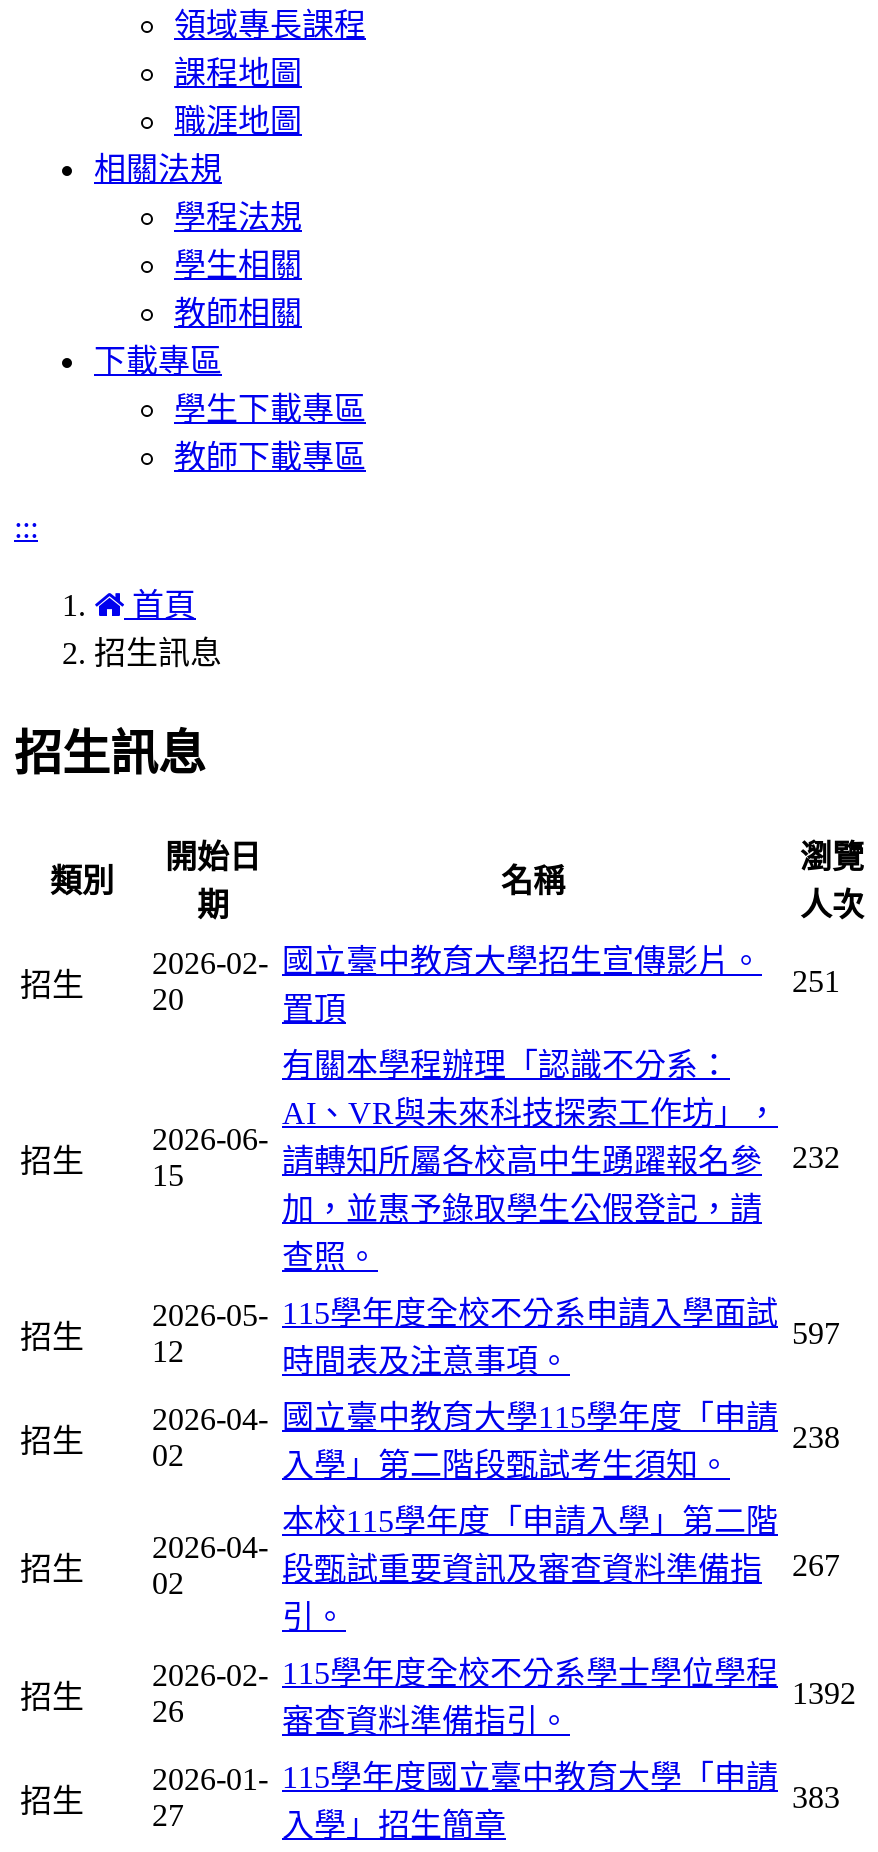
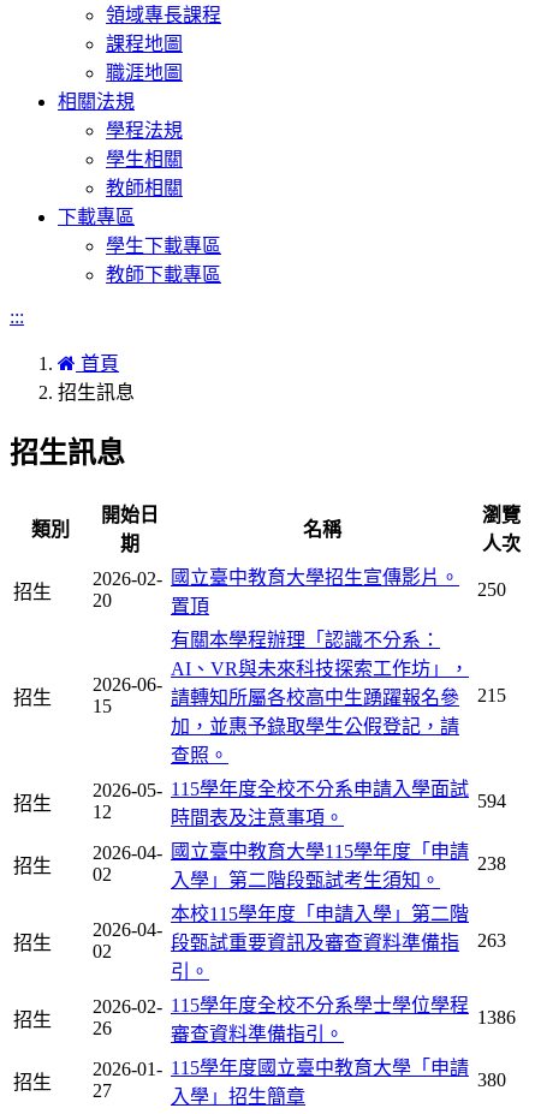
- 251
+ 250

- 232
+ 215

- 597
+ 594

- 段甄試重要資訊及審查資料準備指 267
+ 段甄試重要資訊及審查資料準備指 263

- 1392
+ 1386

- 383
+ 380
